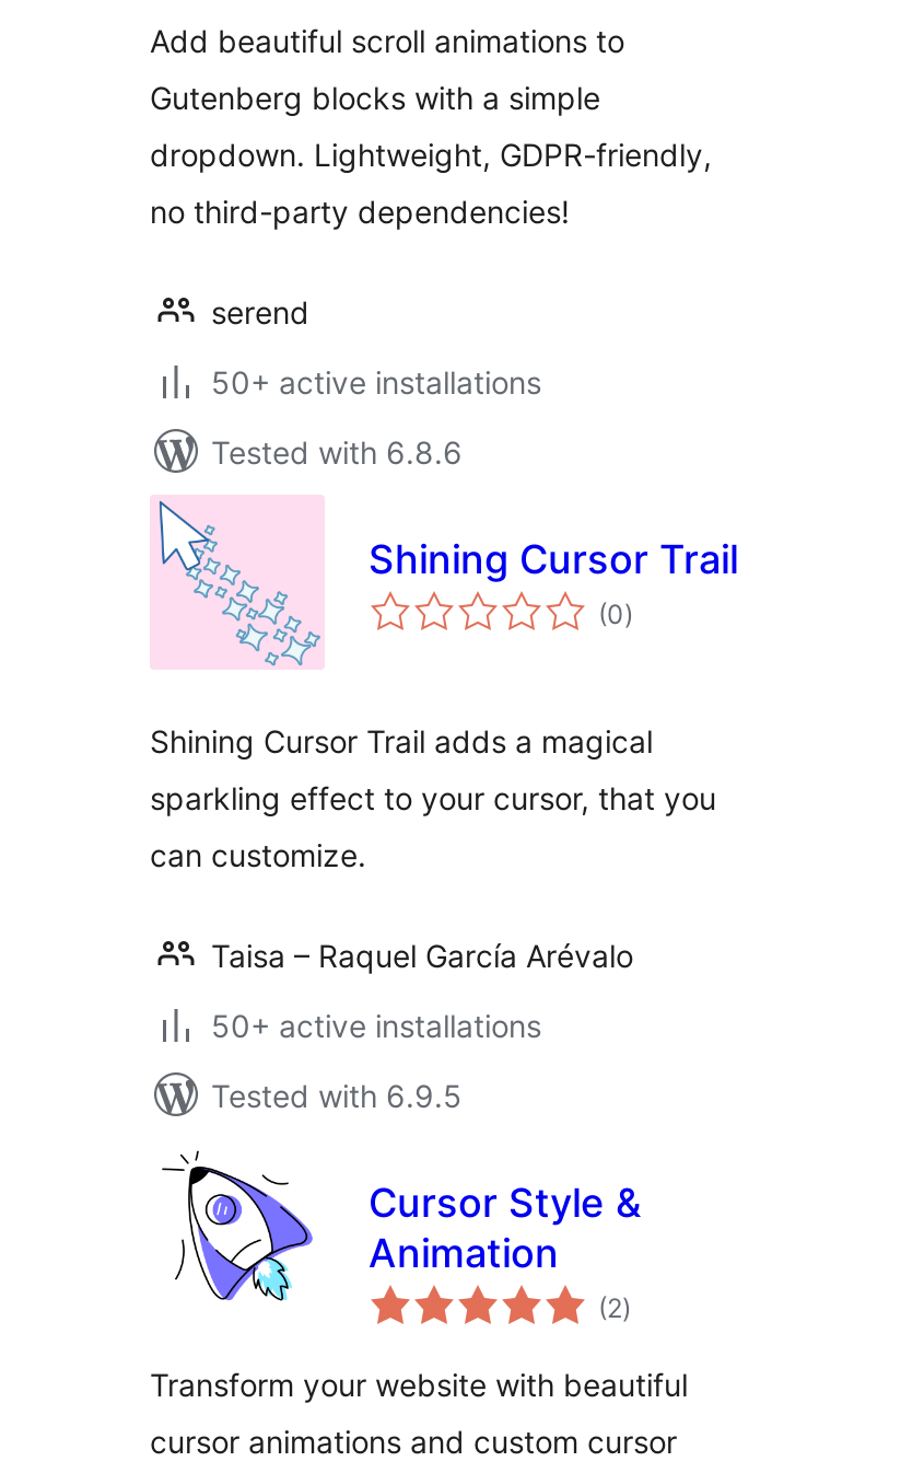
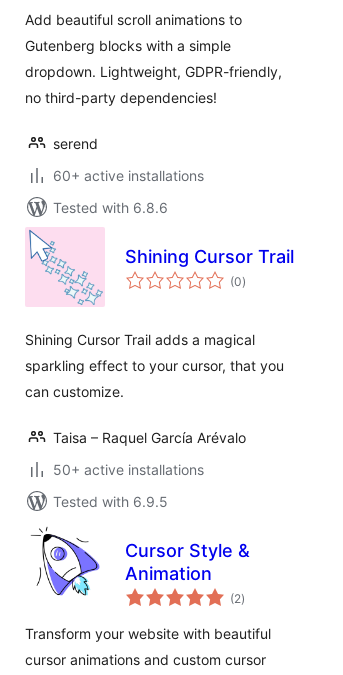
- 50+ active installations
+ 60+ active installations
